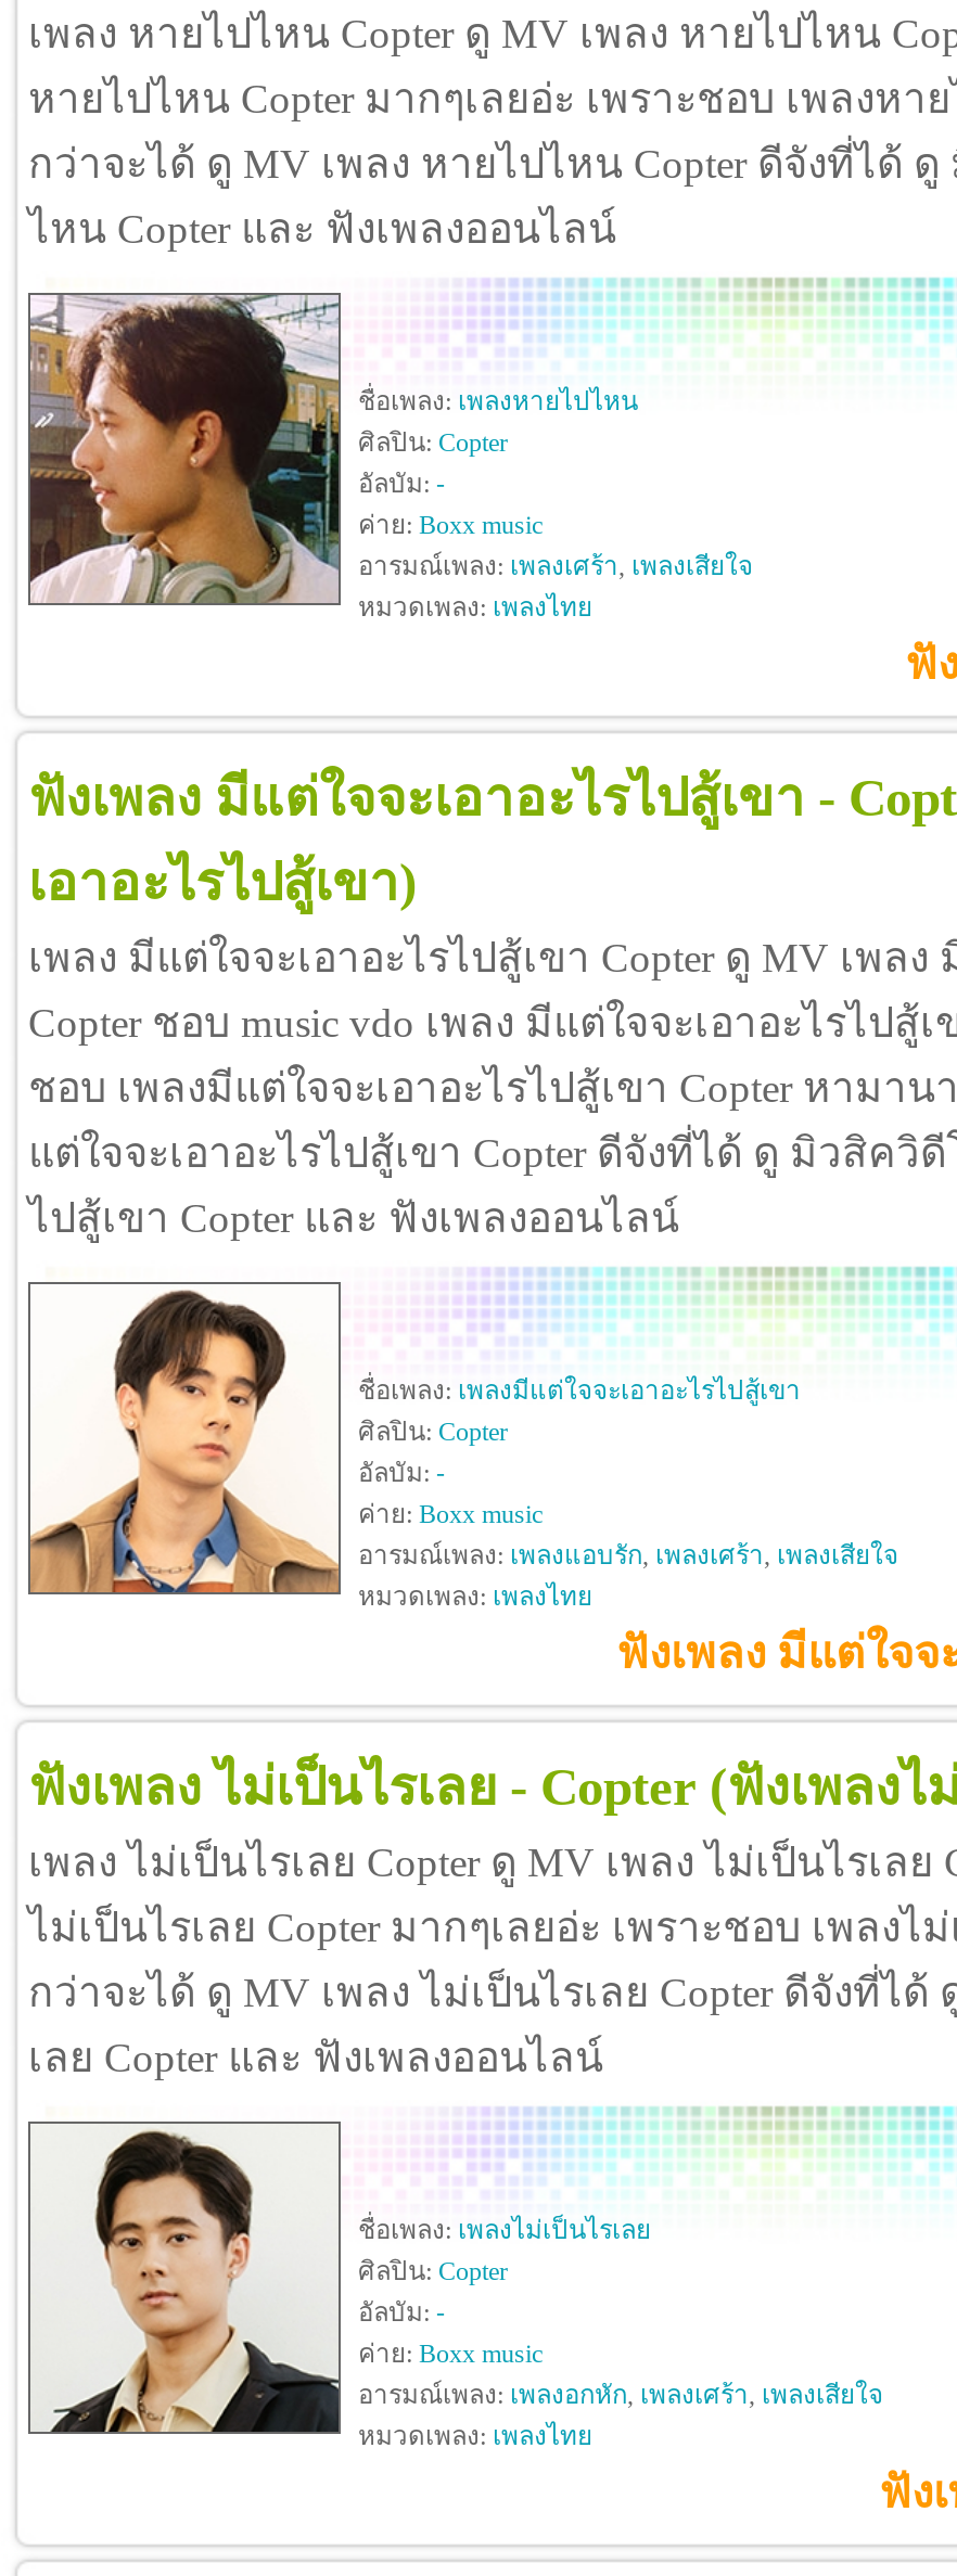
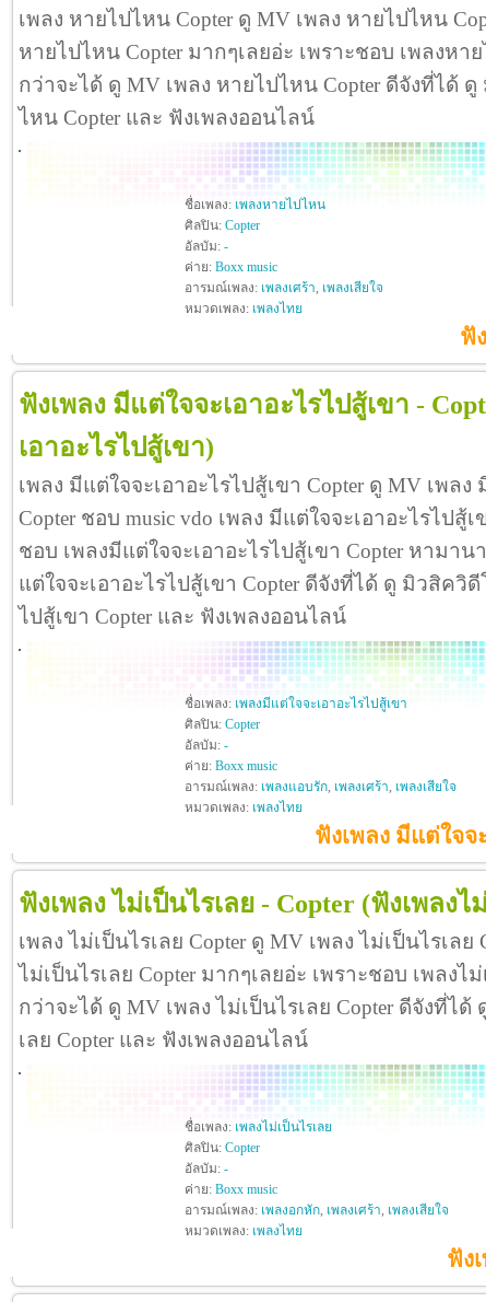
- [image]

- [image]

- [image]
